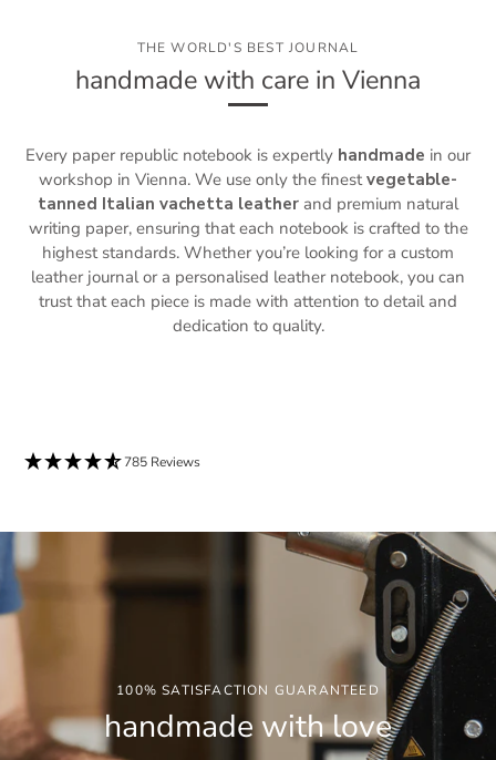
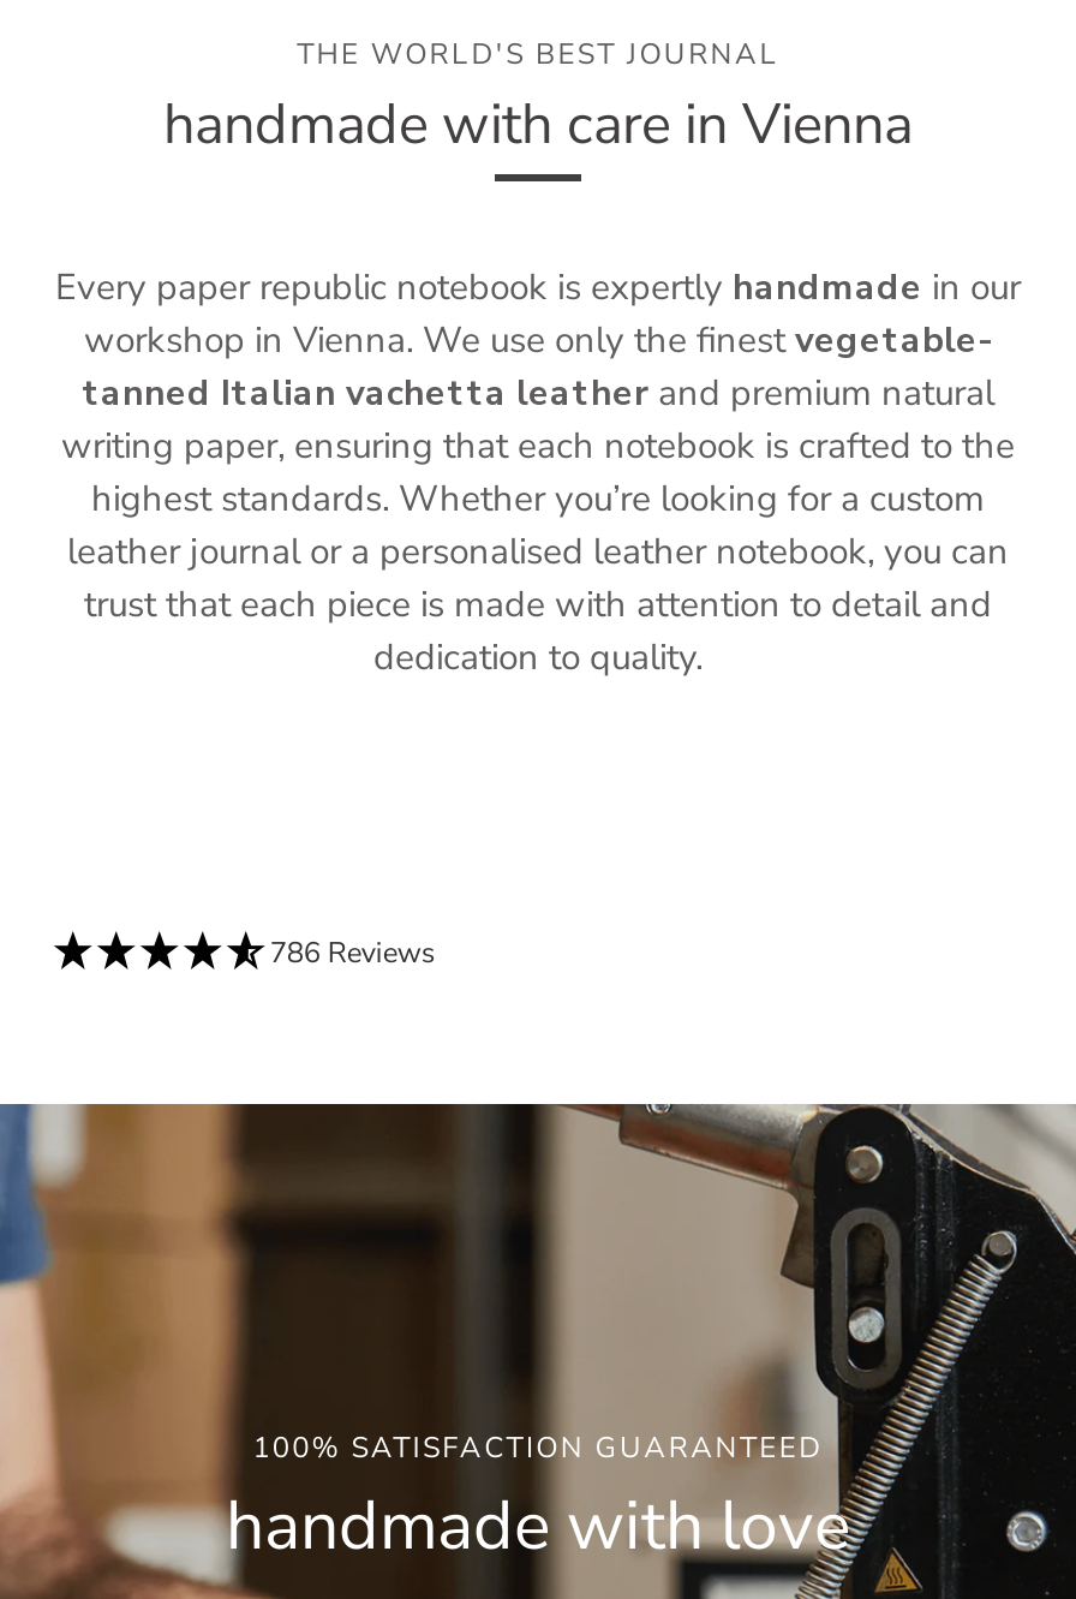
- 785 Reviews
+ 786 Reviews
